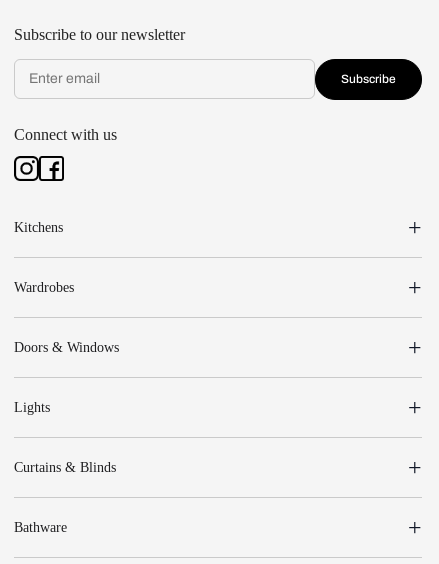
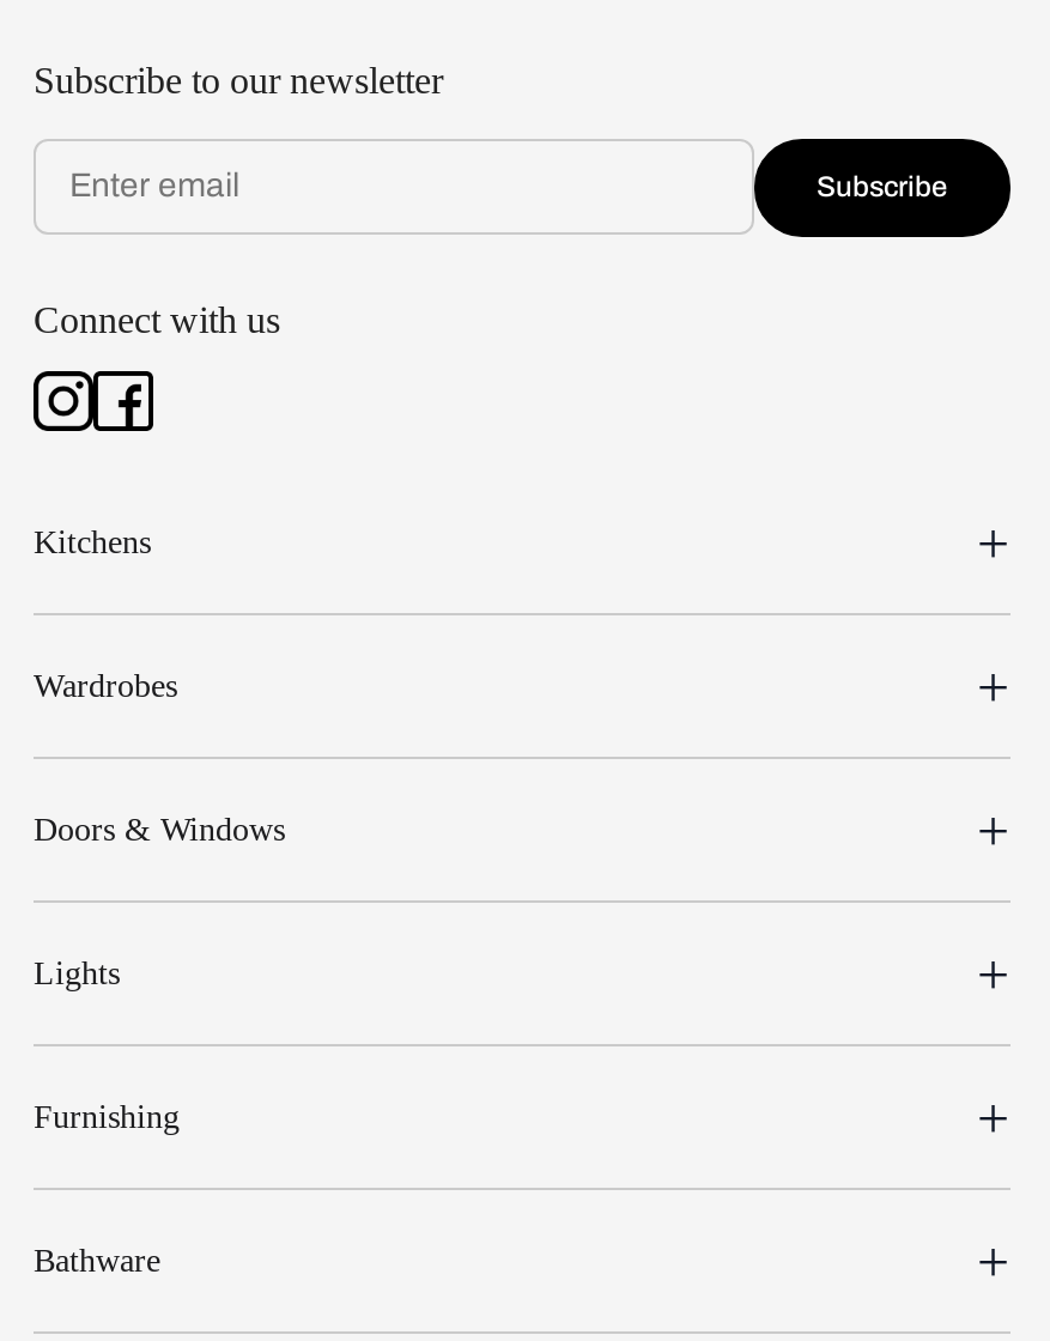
- Curtains & Blinds
+ Furnishing
